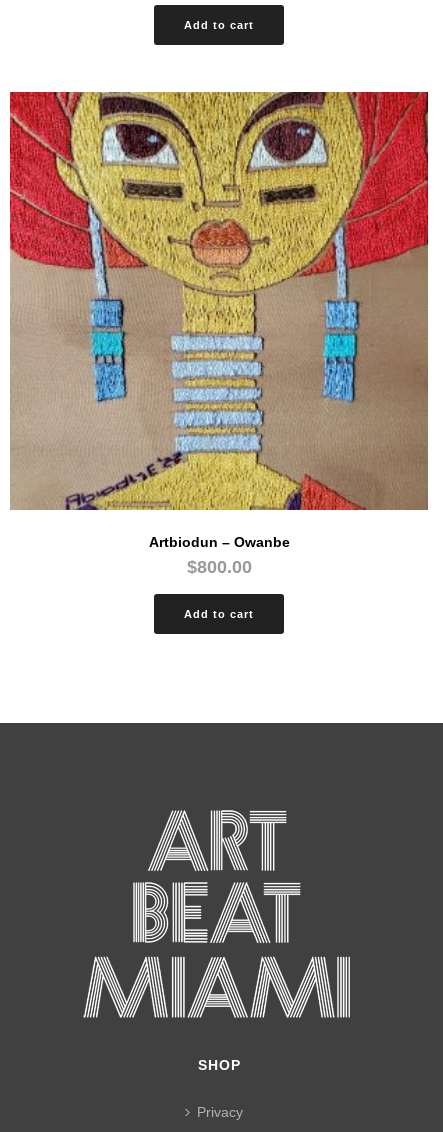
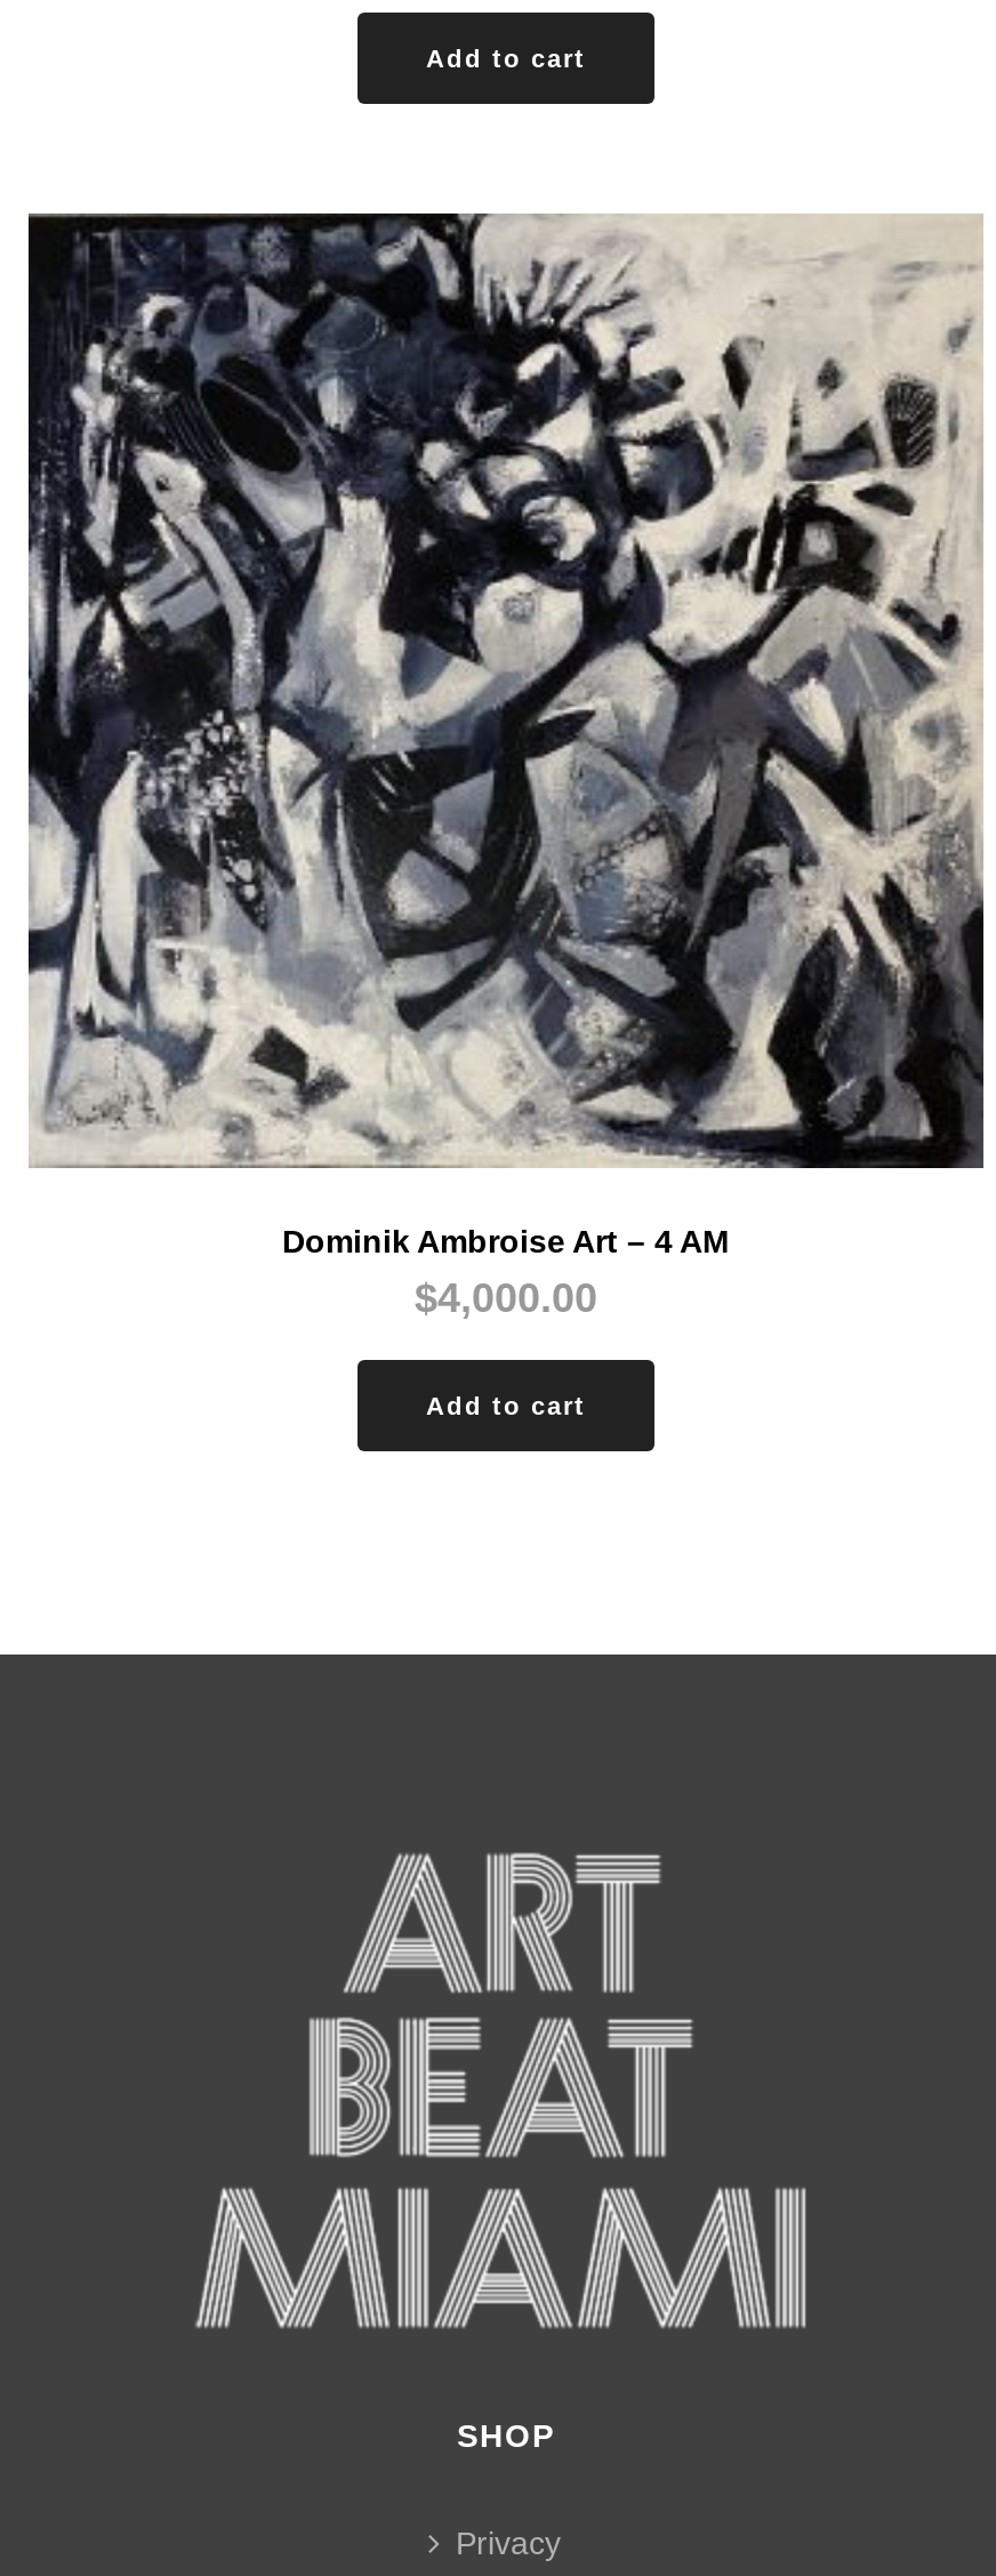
- [image]
- Artbiodun – Owanbe
- $800.00
+ [image]
+ Dominik Ambroise Art – 4 AM
+ $4,000.00
